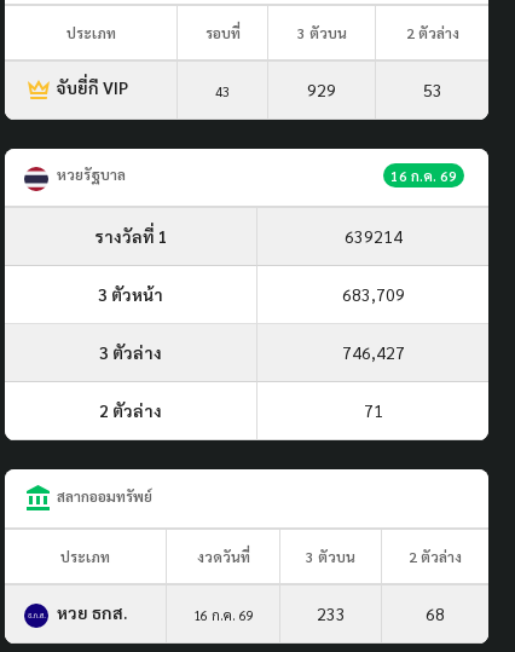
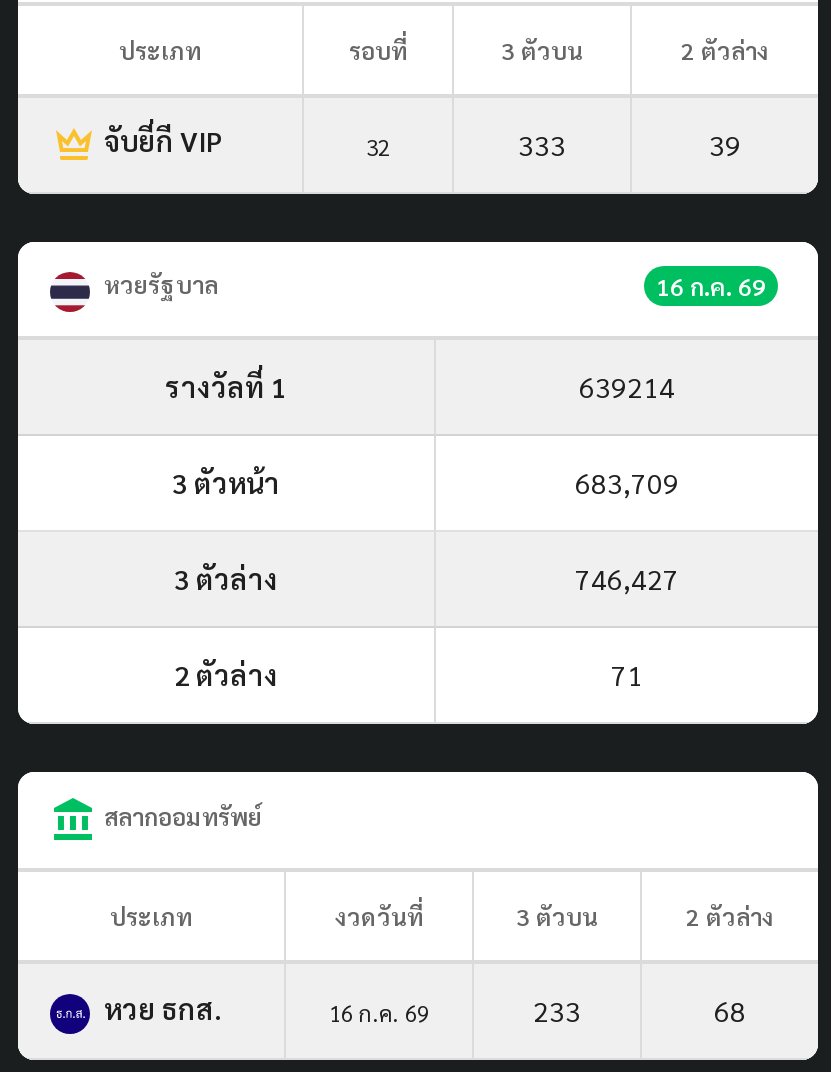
- 43
+ 32

- 929
+ 333

- 53
+ 39
